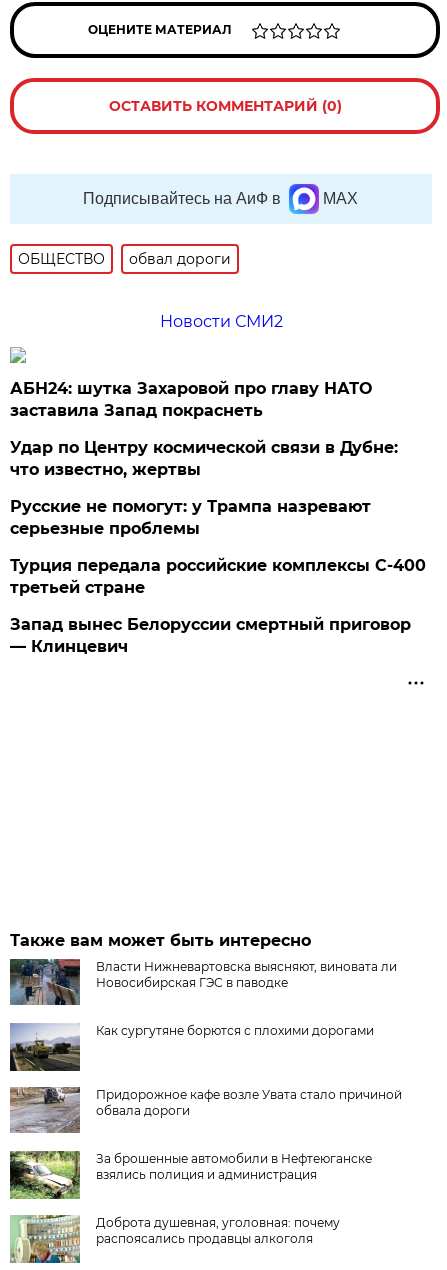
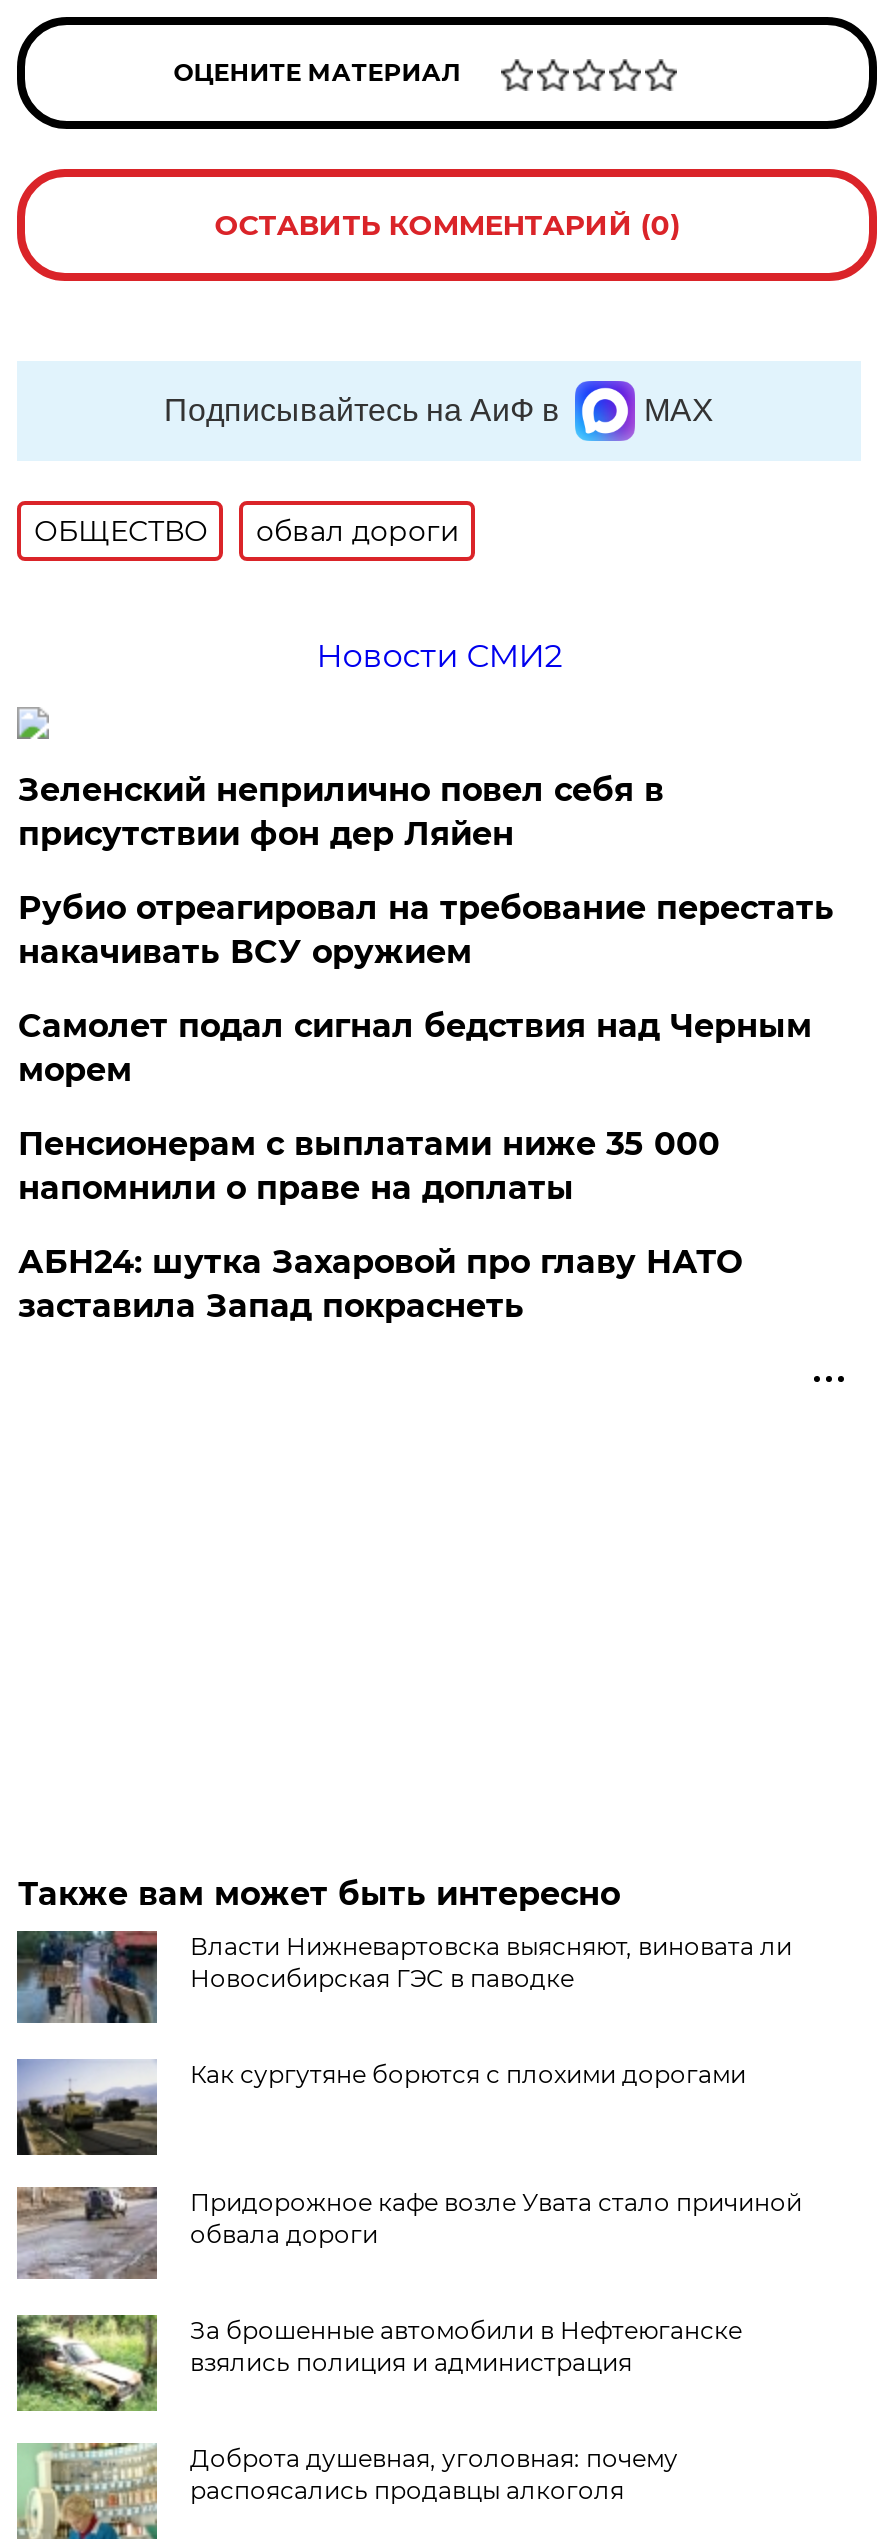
+ Зеленский неприлично повел cебя в
+ присутствии фон дер Ляйен
+ Рубио отреагировал на требование перестать
+ накачивать ВСУ оружием
+ Самолет подал сигнал бедствия над Черным
+ морем
+ Пенсионерам с выплатами ниже 35 000
+ напомнили о праве на доплаты

moved down: АБН24: шутка Захаровой про главу НАТО | заставила Запад покраснеть

- Удар по Центру космической связи в Дубне:
- что известно, жертвы
- Русские не помогут: у Трампа назревают
- серьезные проблемы
- Турция передала российские комплексы С-400
- третьей стране
- Запад вынес Белоруссии смертный приговор
- — Клинцевич
